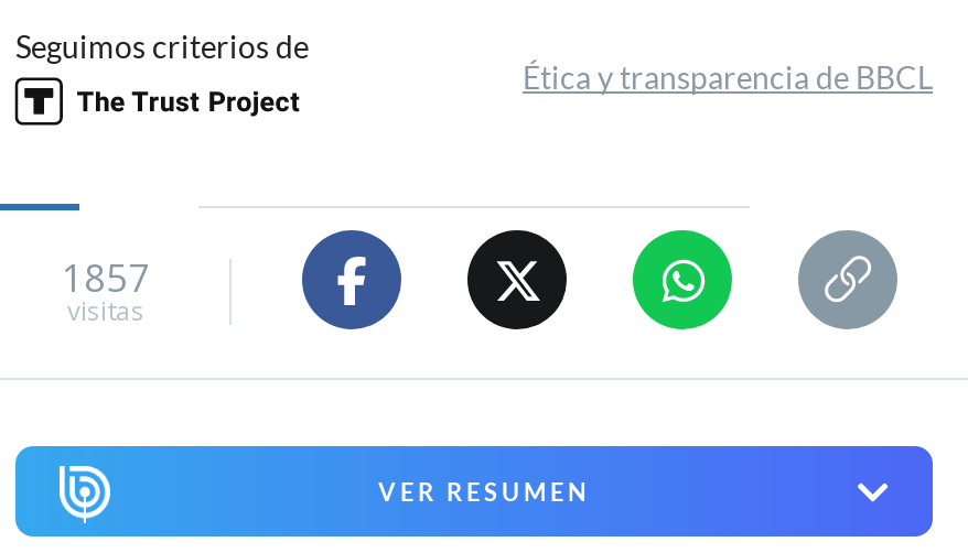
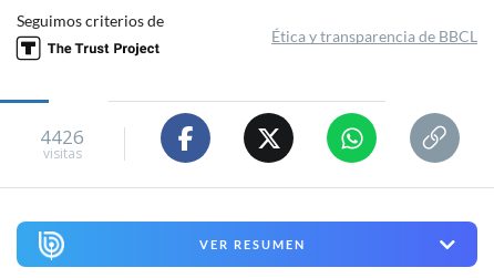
- 1857
+ 4426
